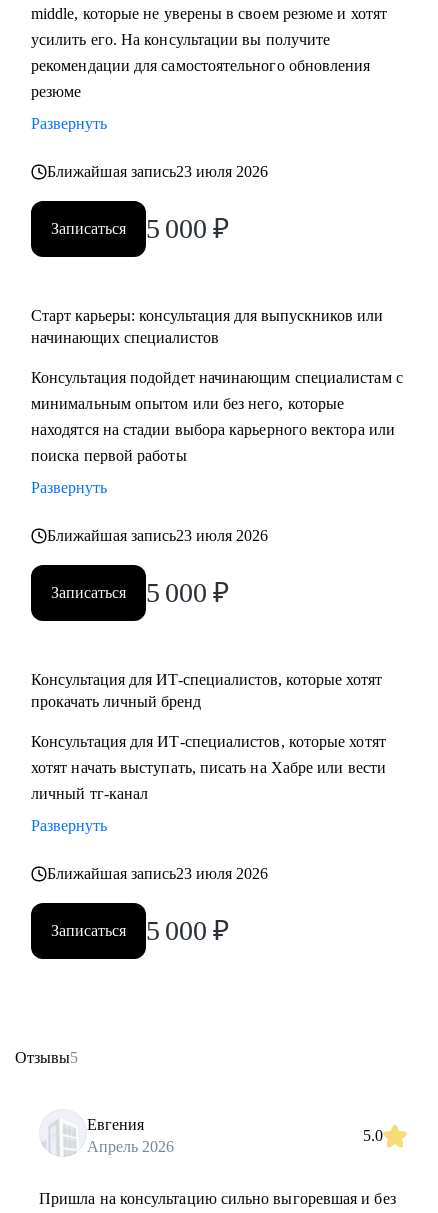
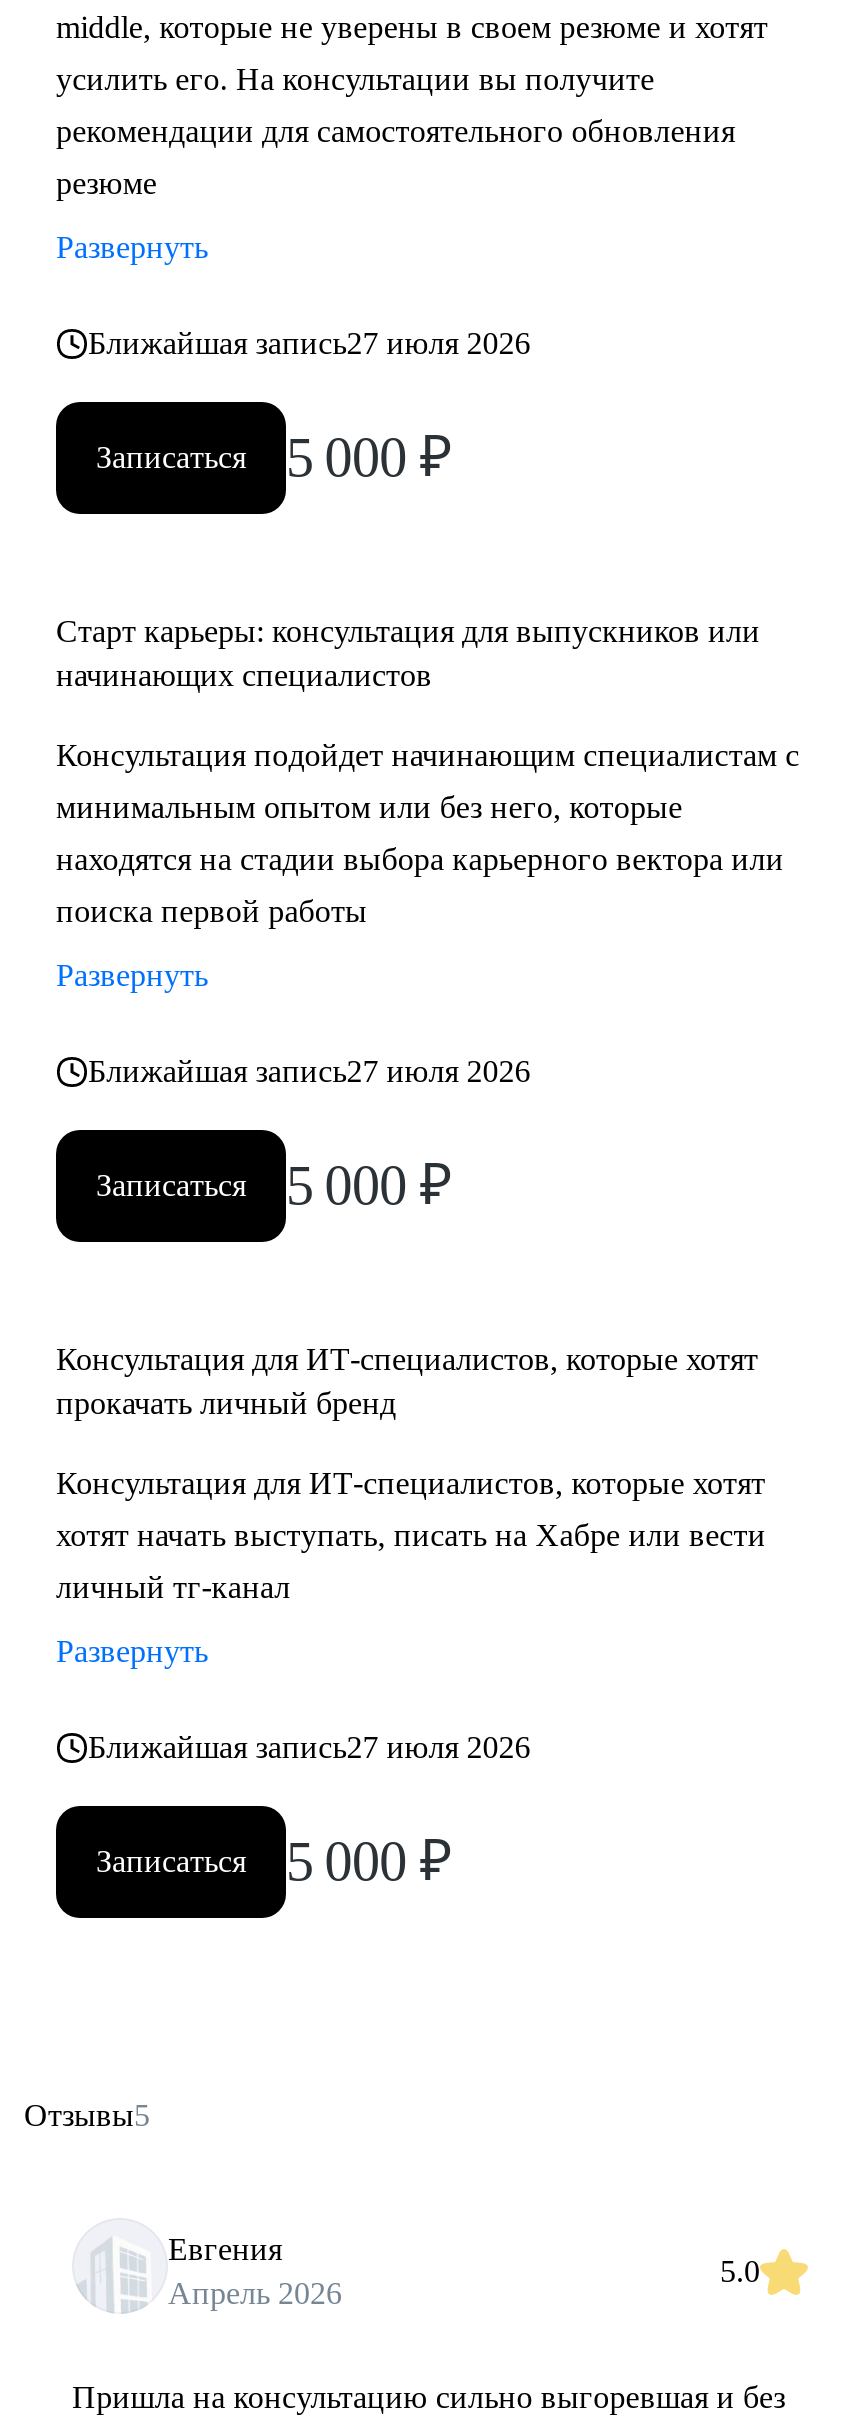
- Ближайшая запись23 июля 2026
+ Ближайшая запись27 июля 2026

- Ближайшая запись23 июля 2026
+ Ближайшая запись27 июля 2026

- Ближайшая запись23 июля 2026
+ Ближайшая запись27 июля 2026
